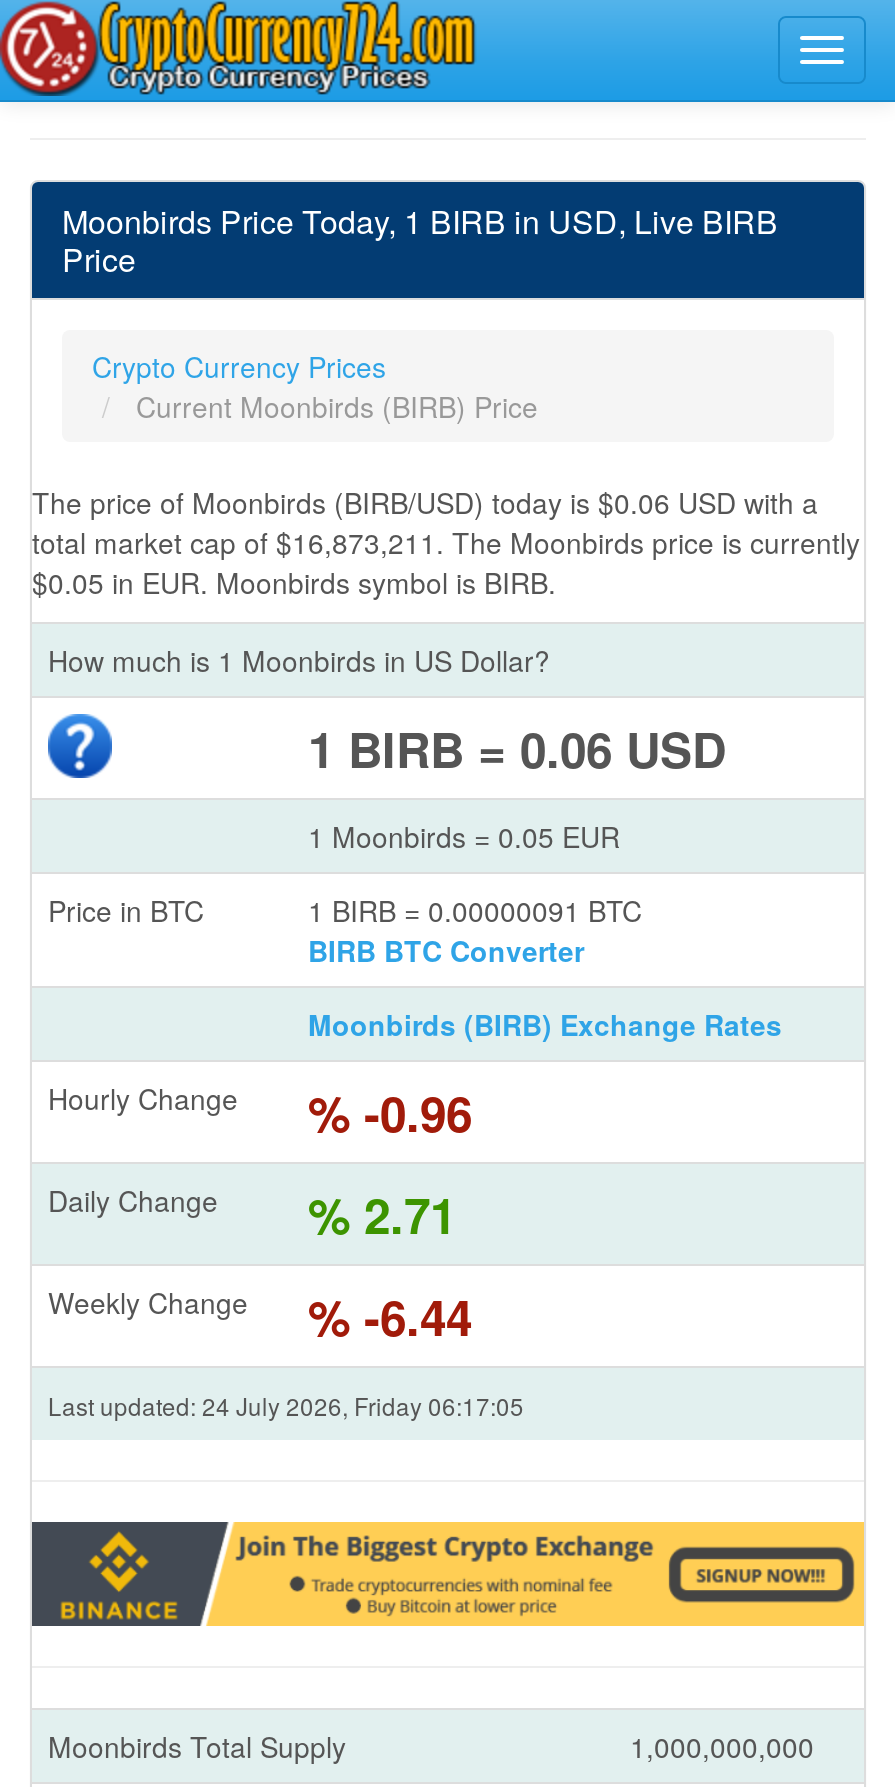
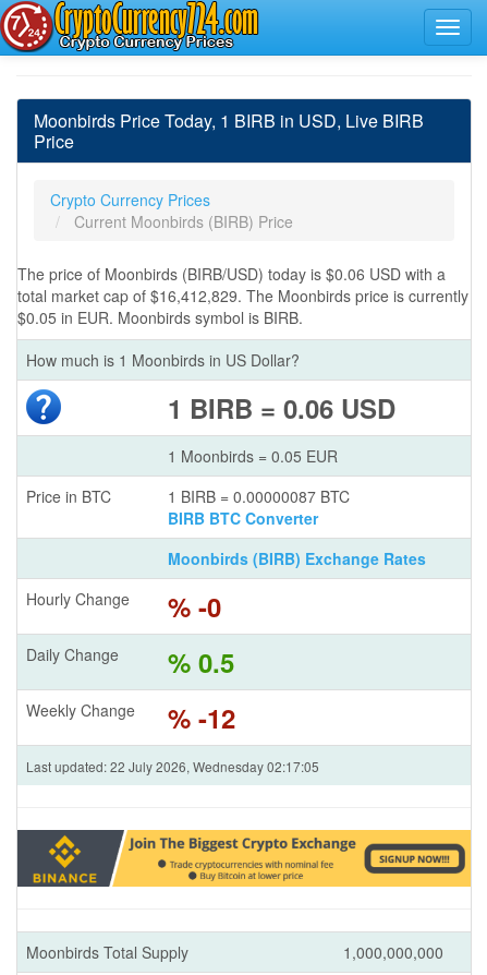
- total market cap of $16,873,211. The Moonbirds price is currently
+ total market cap of $16,412,829. The Moonbirds price is currently

- 1 BIRB = 0.00000091 BTC
+ 1 BIRB = 0.00000087 BTC

- Hourly Change % -0.96
+ Hourly Change % -0

- % 2.71
+ % 0.5

- Weekly Change % -6.44
+ Weekly Change % -12

- Last updated: 24 July 2026, Friday 06:17:05
+ Last updated: 22 July 2026, Wednesday 02:17:05
